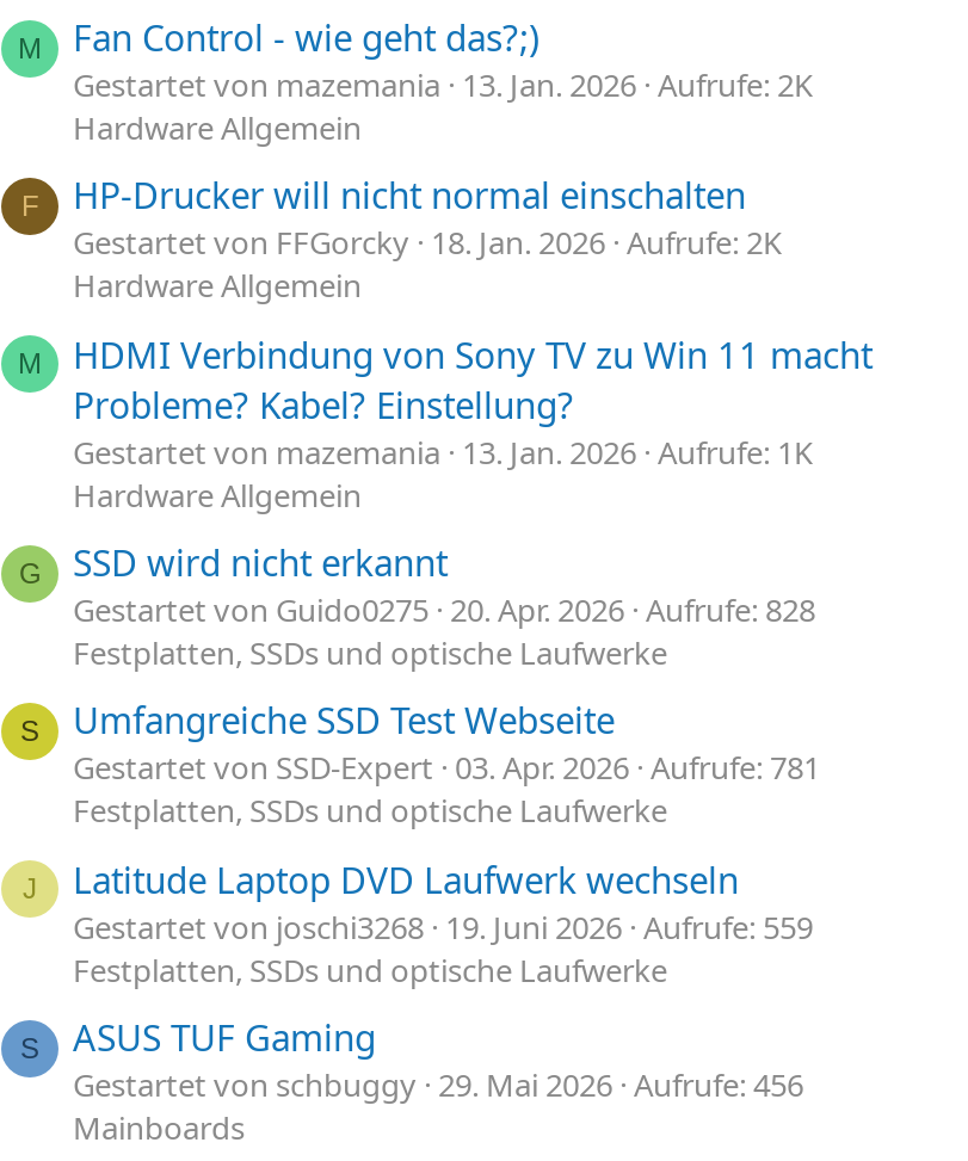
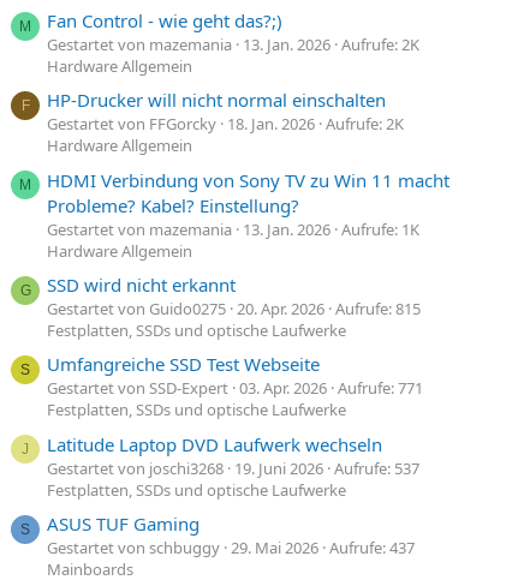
- Gestartet von Guido0275 20. Apr. 2026 Aufrufe: 828
+ Gestartet von Guido0275 20. Apr. 2026 Aufrufe: 815

- Gestartet von SSD-Expert 03. Apr. 2026 Aufrufe: 781
+ Gestartet von SSD-Expert 03. Apr. 2026 Aufrufe: 771

- Gestartet von joschi3268 19. Juni 2026 Aufrufe: 559
+ Gestartet von joschi3268 19. Juni 2026 Aufrufe: 537

- Gestartet von schbuggy 29. Mai 2026 Aufrufe: 456
+ Gestartet von schbuggy 29. Mai 2026 Aufrufe: 437
